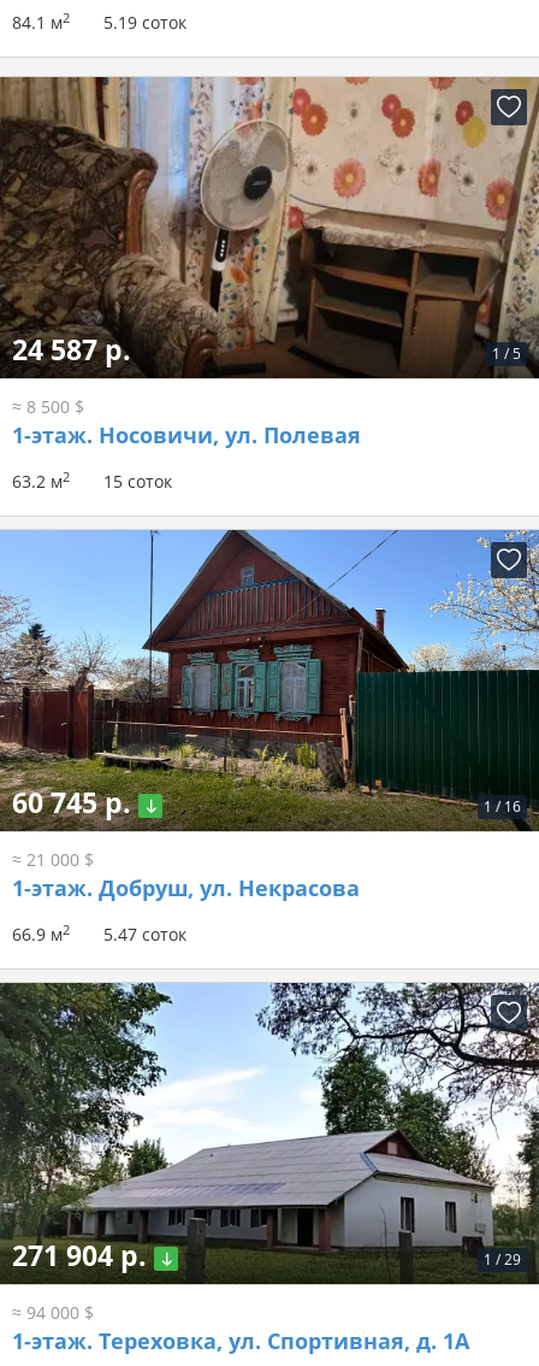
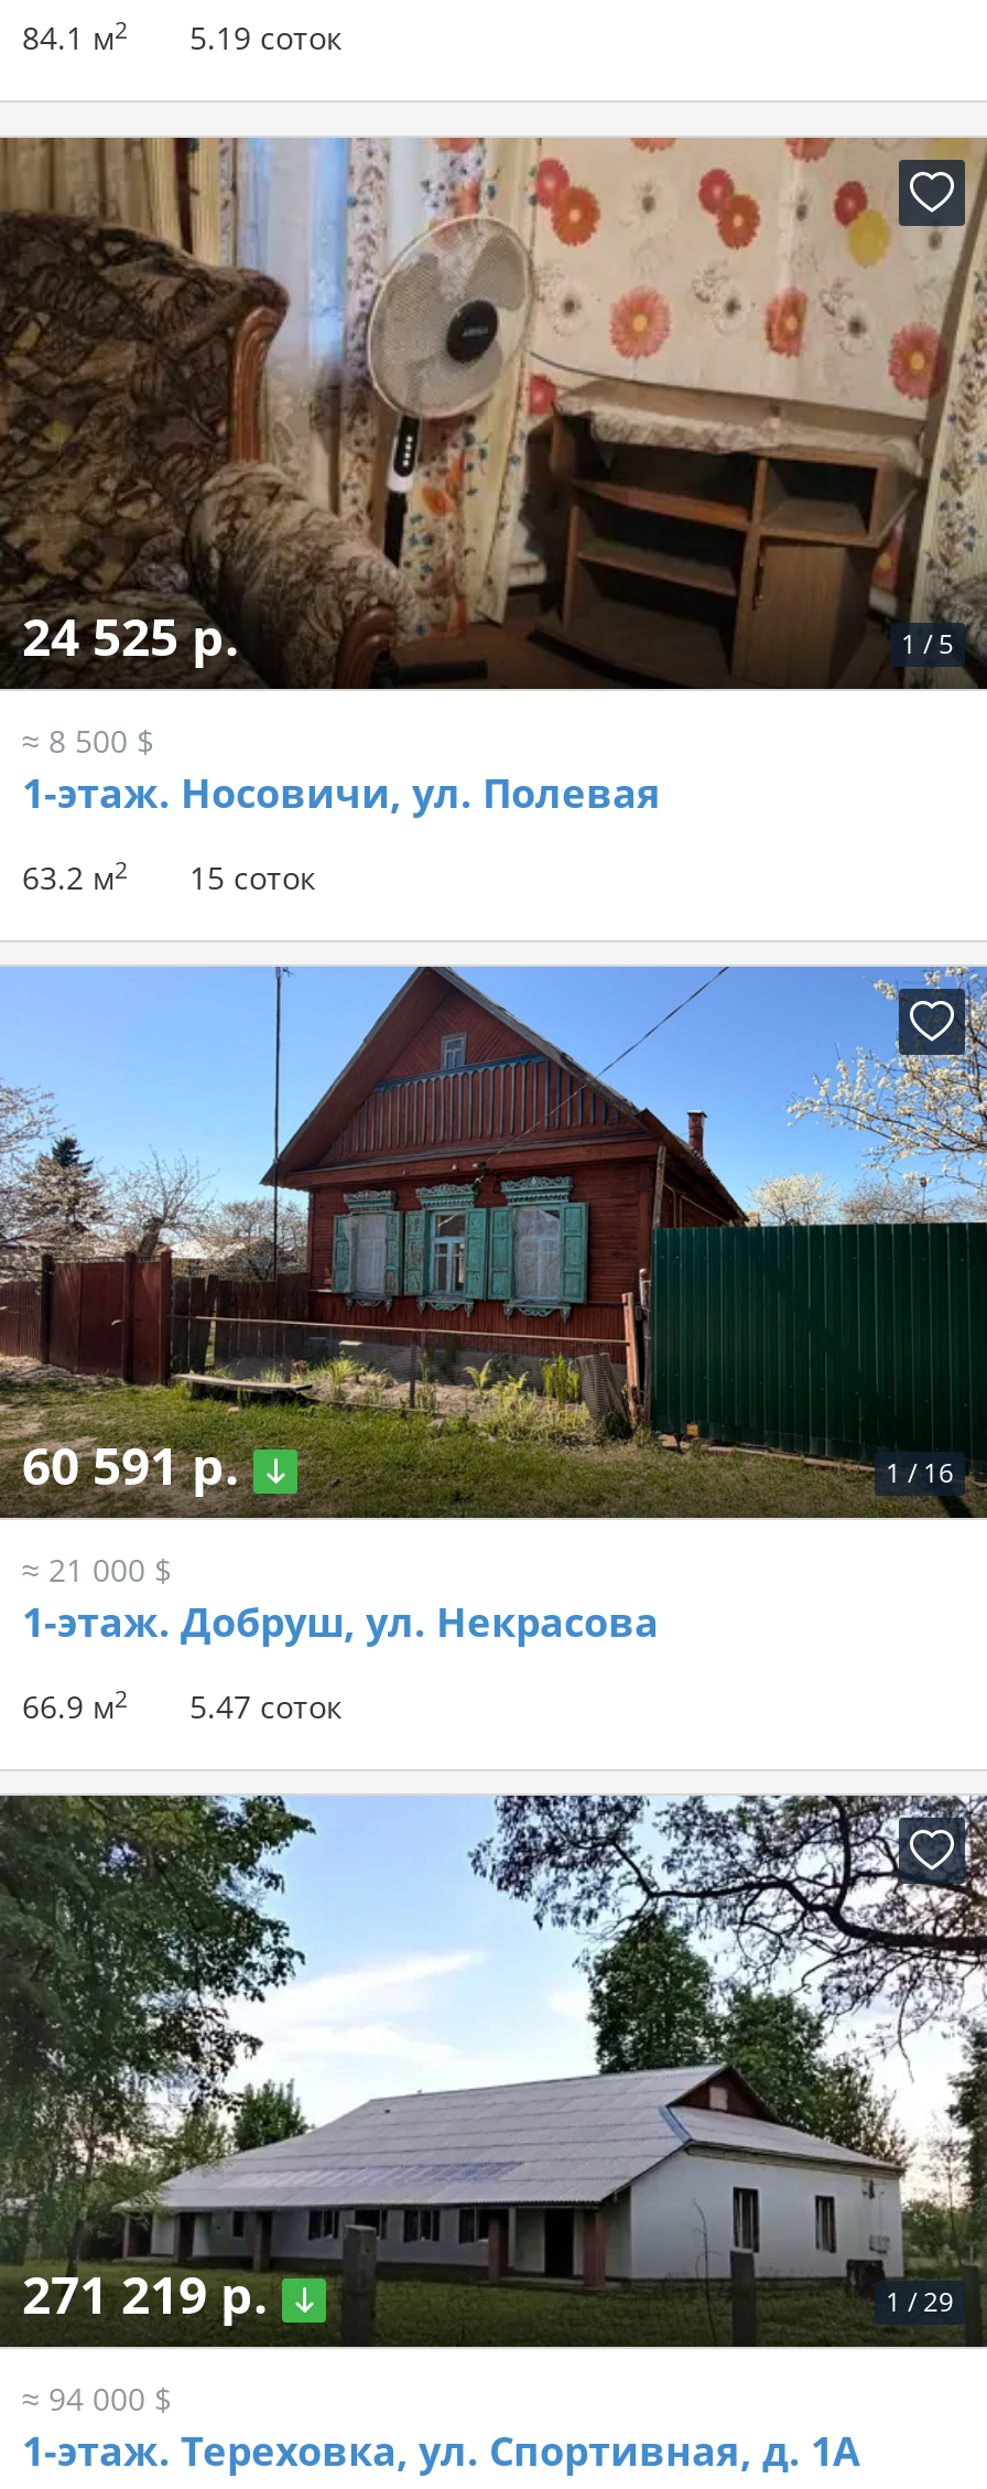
- 24 587 р.
+ 24 525 р.

- 60 745 р.
+ 60 591 р.

- 271 904 р.
+ 271 219 р.
